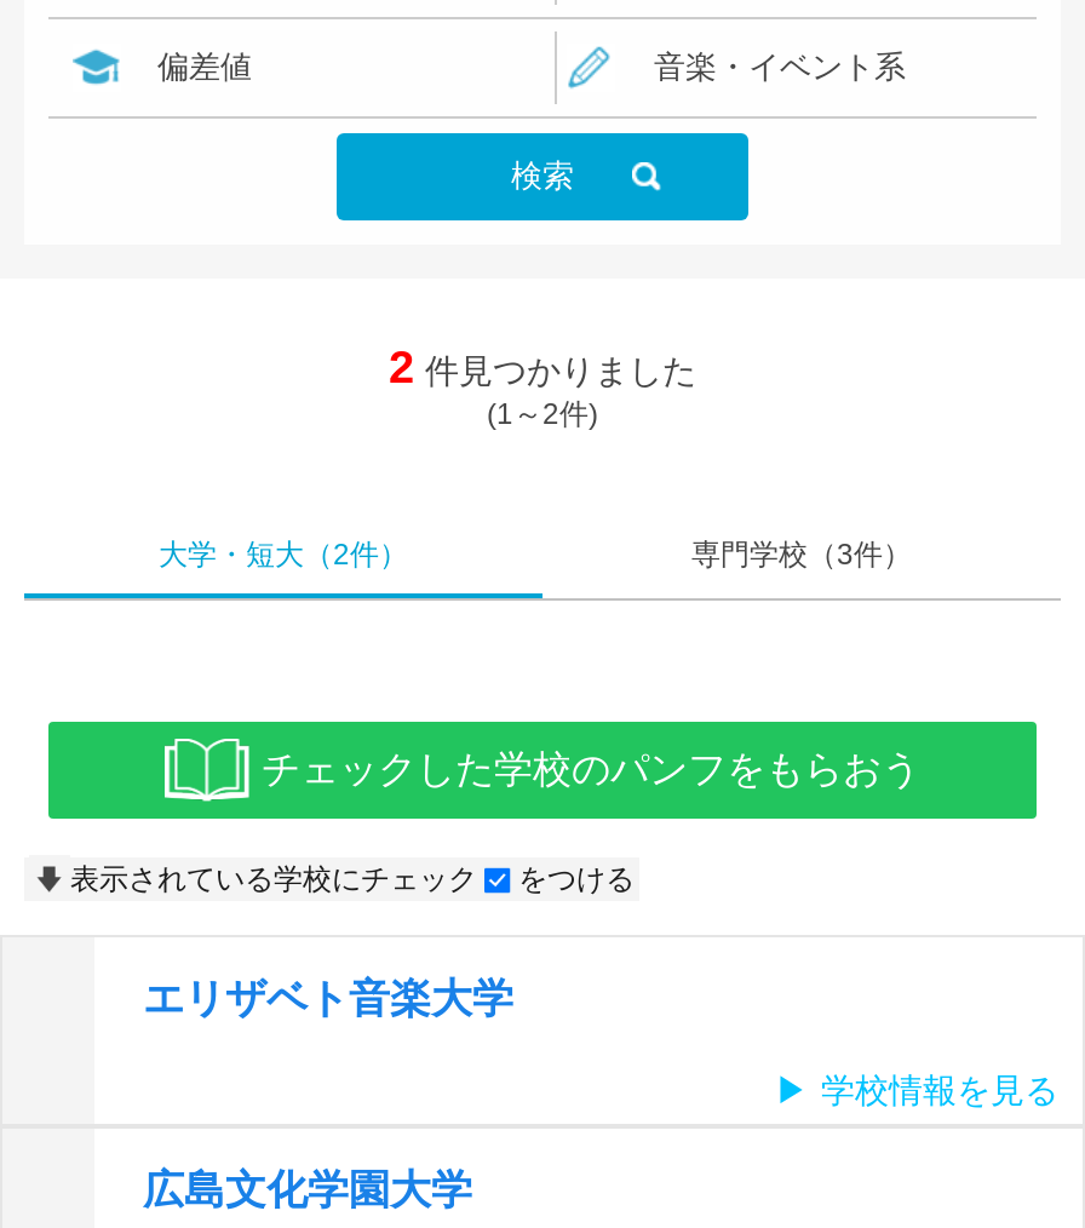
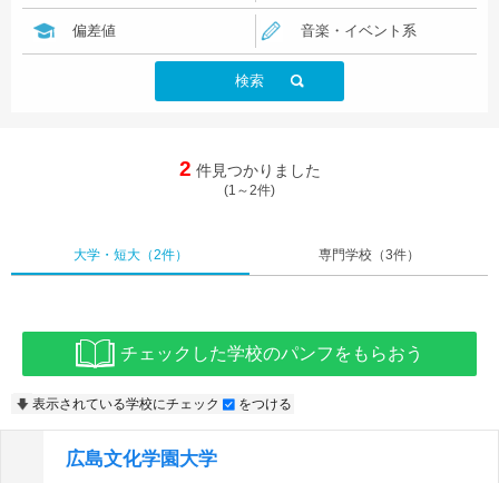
- エリザベト音楽大学
- 学校情報を見る
